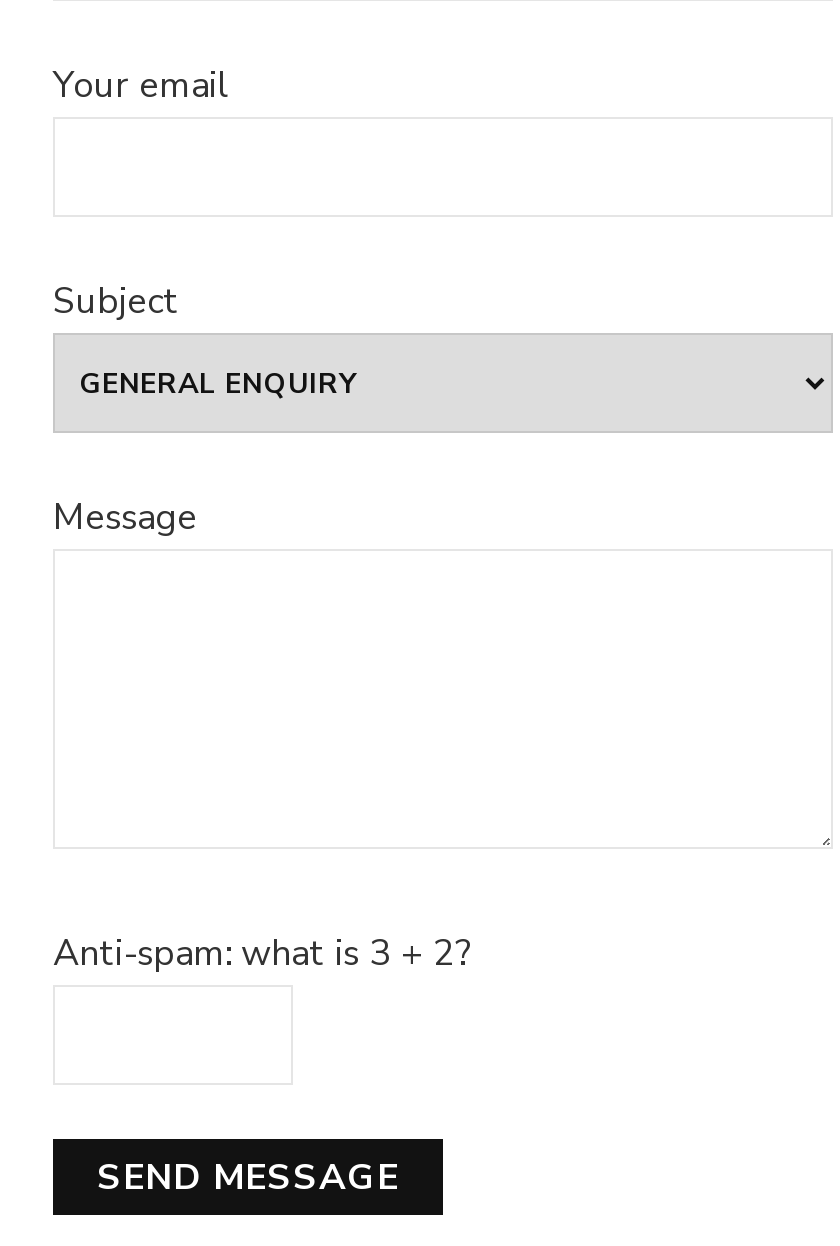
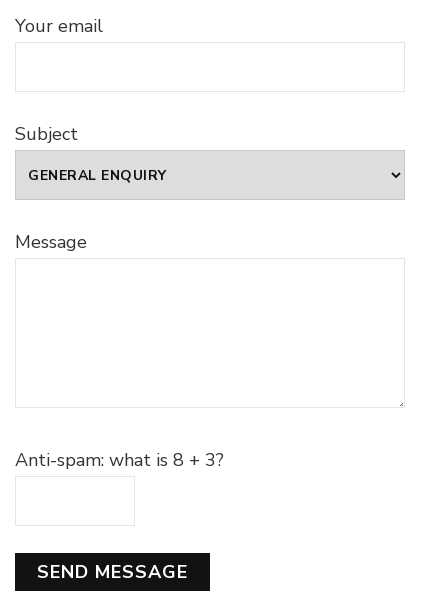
- Anti-spam: what is 3 + 2?
+ Anti-spam: what is 8 + 3?
